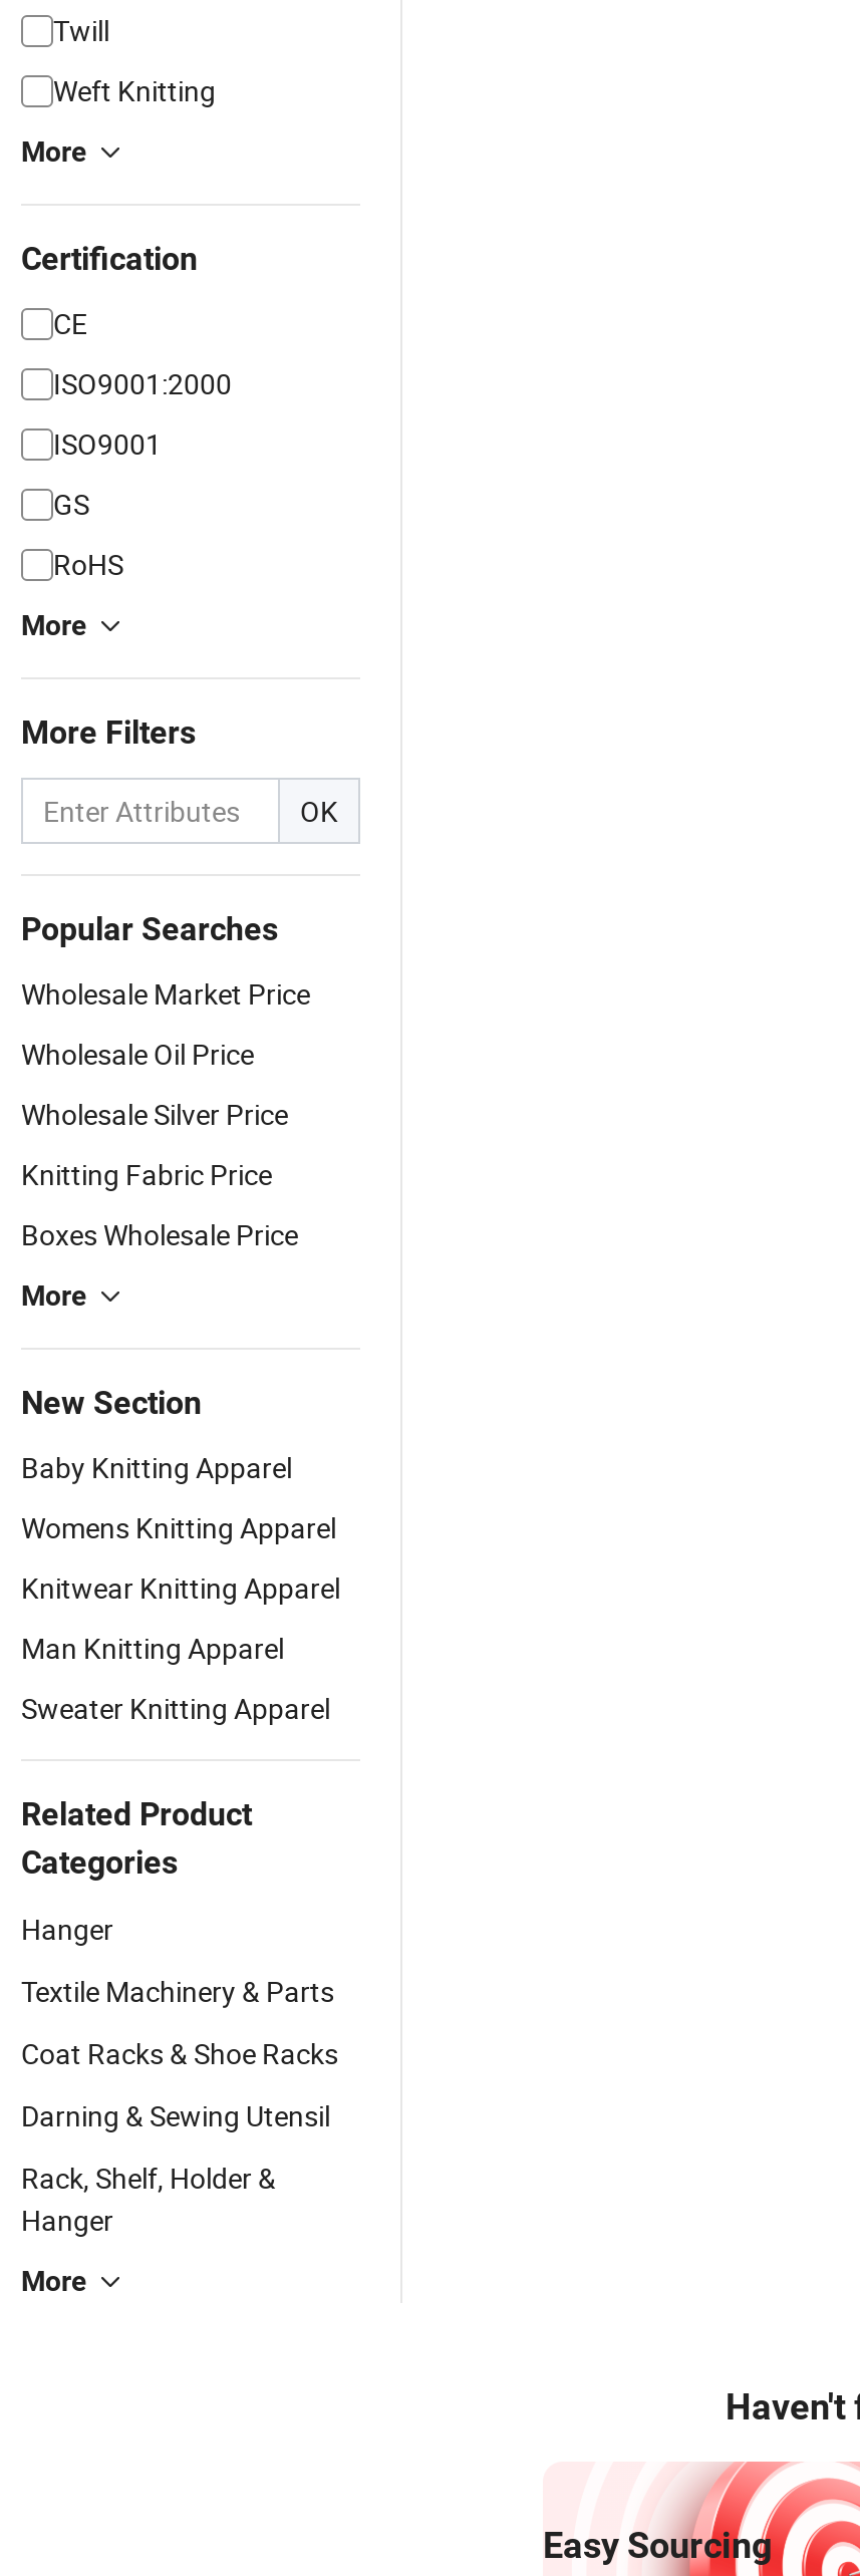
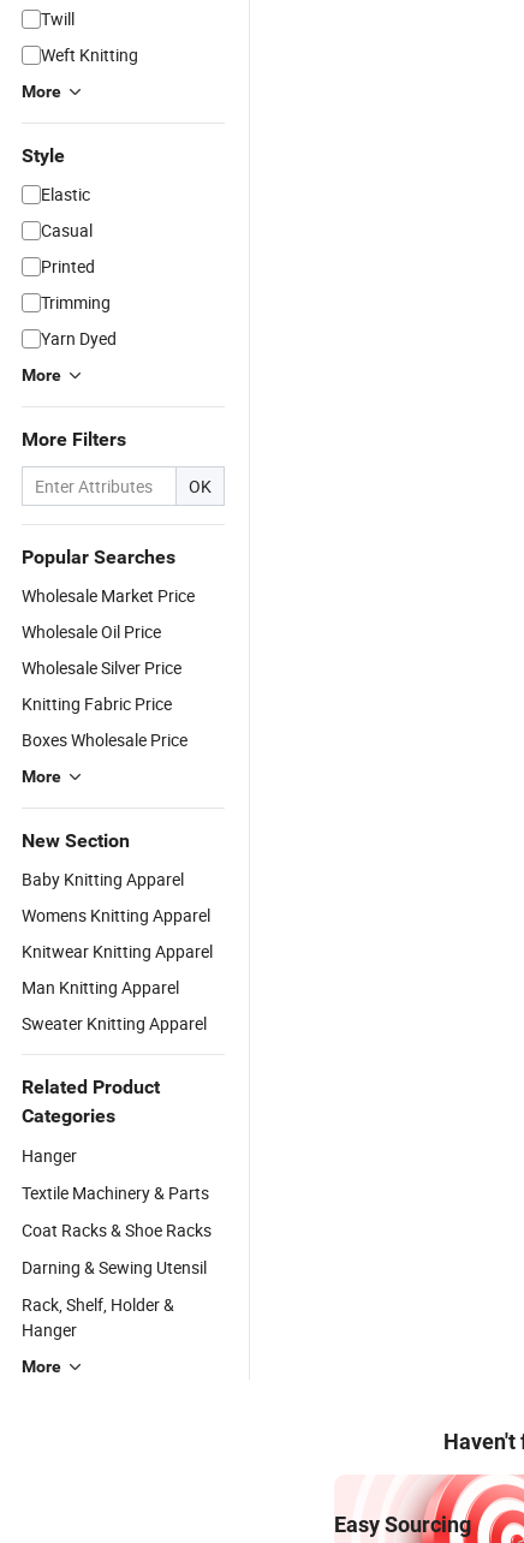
- Certification
+ Style

- CE
+ Elastic

- ISO9001:2000
+ Casual

- ISO9001
+ Printed

- GS
+ Trimming

- RoHS
+ Yarn Dyed
